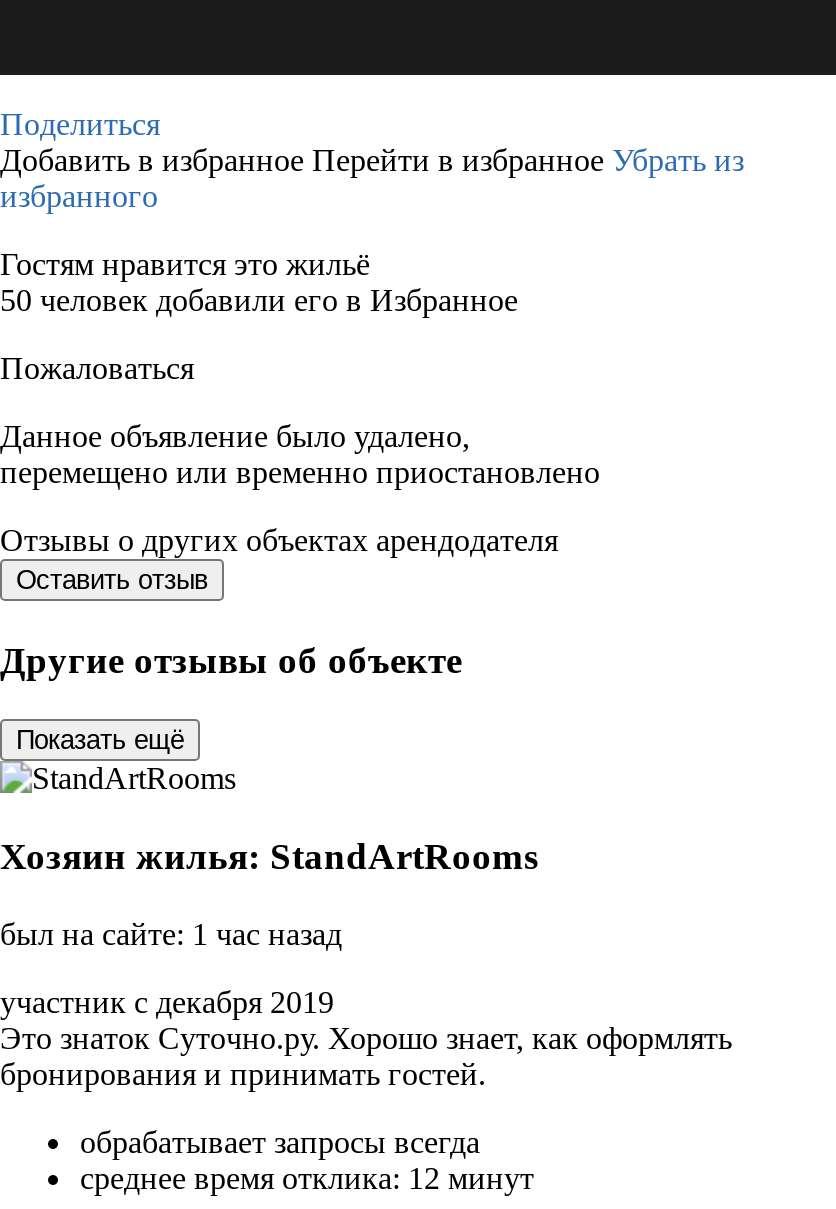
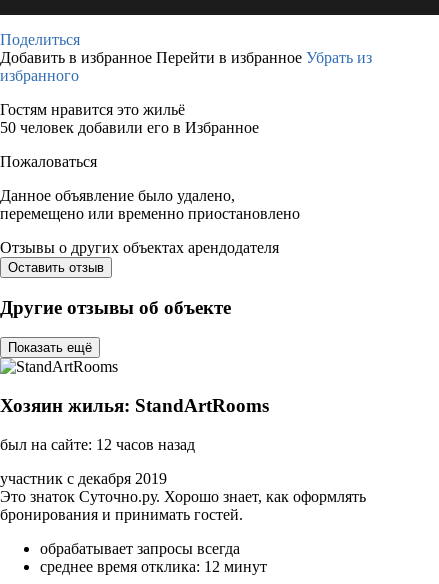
- был на сайте: 1 час назад
+ был на сайте: 12 часов назад
